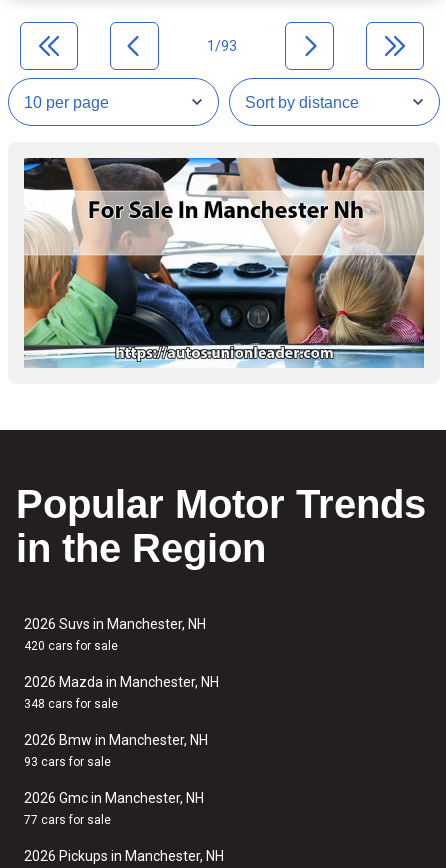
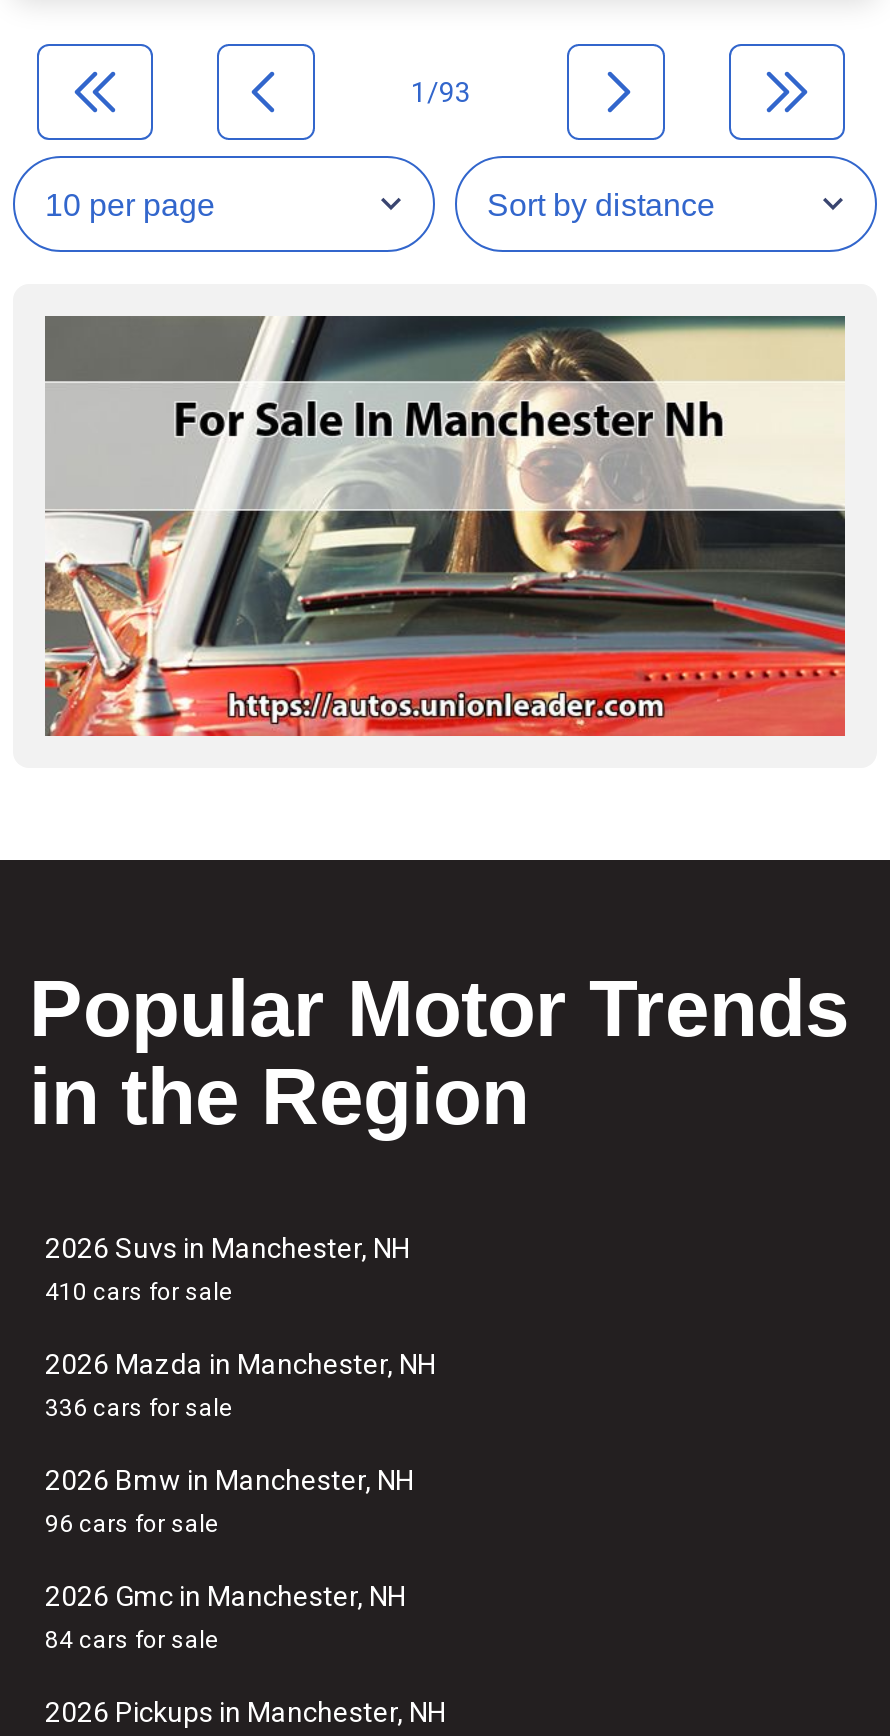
- [image]
+ [image]

- 420 cars for sale
+ 410 cars for sale

- 348 cars for sale
+ 336 cars for sale

- 93 cars for sale
+ 96 cars for sale

- 77 cars for sale
+ 84 cars for sale
